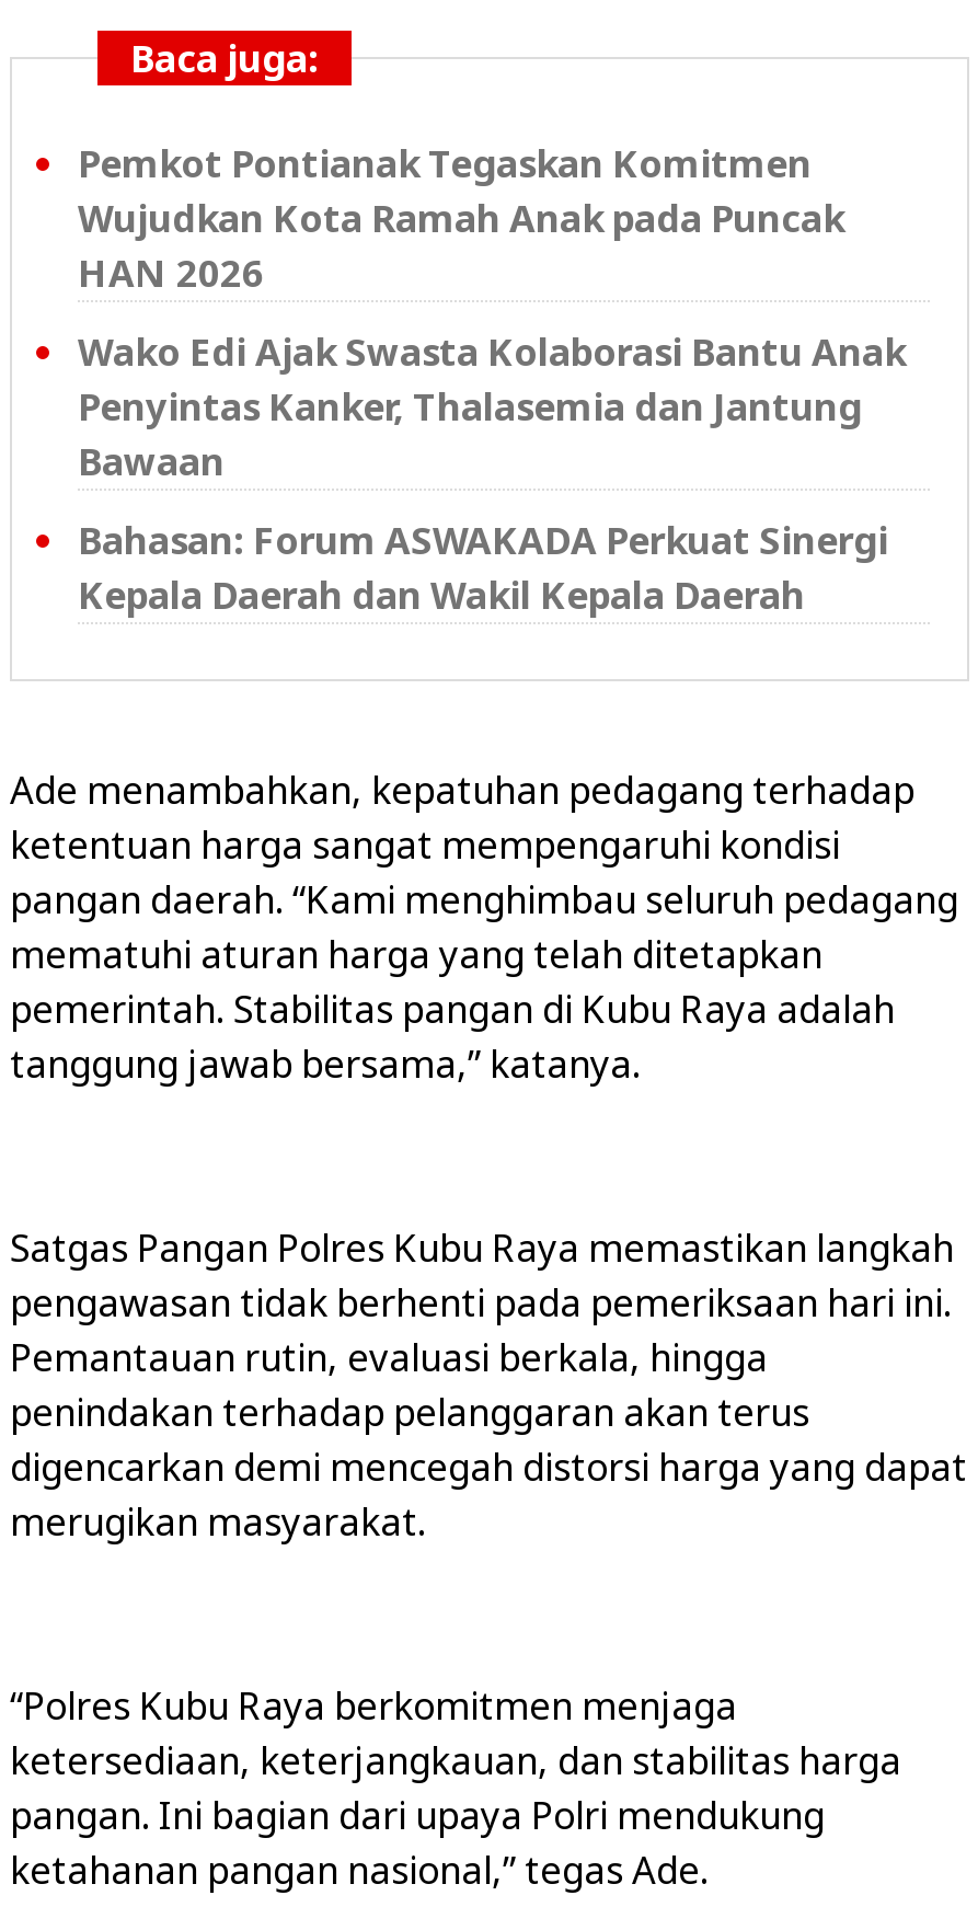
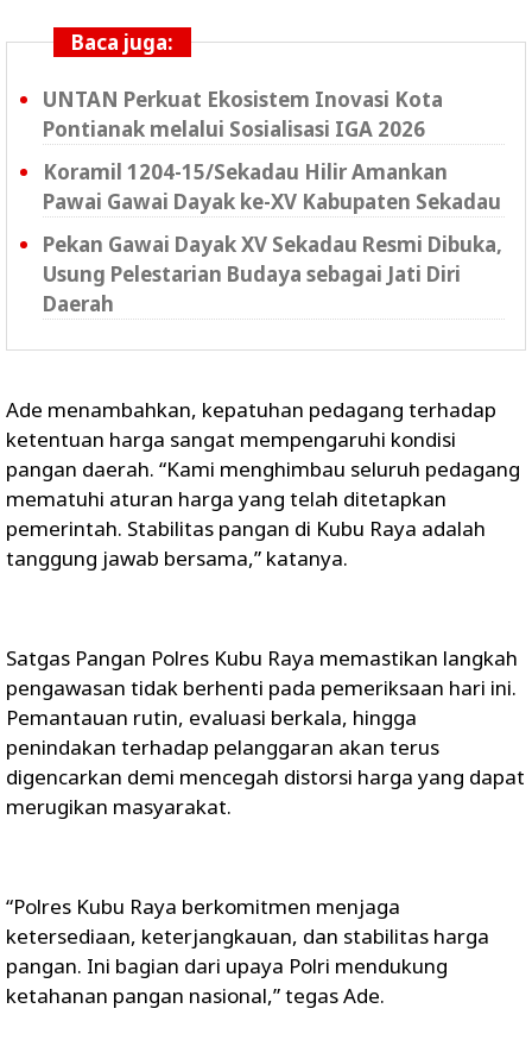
- Pemkot Pontianak Tegaskan Komitmen
- Wujudkan Kota Ramah Anak pada Puncak
- HAN 2026
+ UNTAN Perkuat Ekosistem Inovasi Kota
+ Pontianak melalui Sosialisasi IGA 2026

- Wako Edi Ajak Swasta Kolaborasi Bantu Anak
- Penyintas Kanker, Thalasemia dan Jantung
- Bawaan
+ Koramil 1204-15/Sekadau Hilir Amankan
+ Pawai Gawai Dayak ke-XV Kabupaten Sekadau

- Bahasan: Forum ASWAKADA Perkuat Sinergi
- Kepala Daerah dan Wakil Kepala Daerah
+ Pekan Gawai Dayak XV Sekadau Resmi Dibuka,
+ Usung Pelestarian Budaya sebagai Jati Diri
+ Daerah
